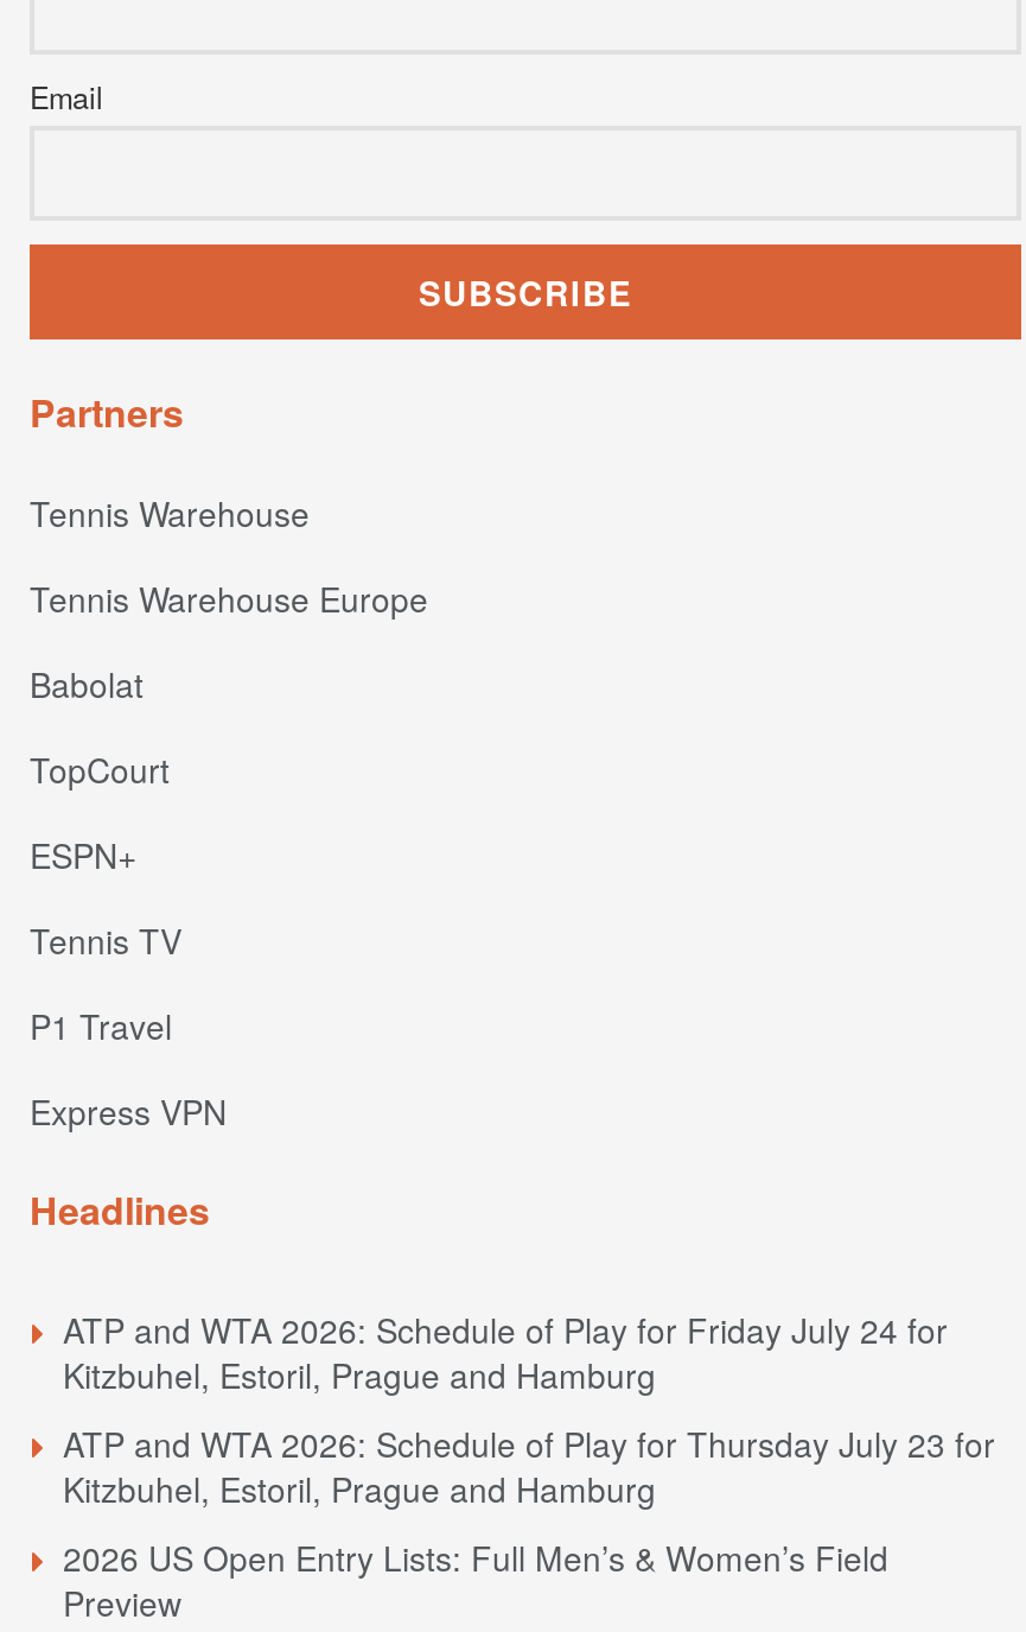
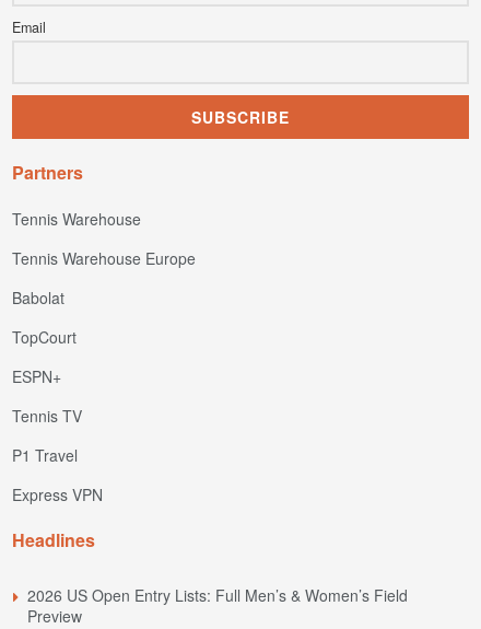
- ATP and WTA 2026: Schedule of Play for Friday July 24 for
- Kitzbuhel, Estoril, Prague and Hamburg
- ATP and WTA 2026: Schedule of Play for Thursday July 23 for
- Kitzbuhel, Estoril, Prague and Hamburg
